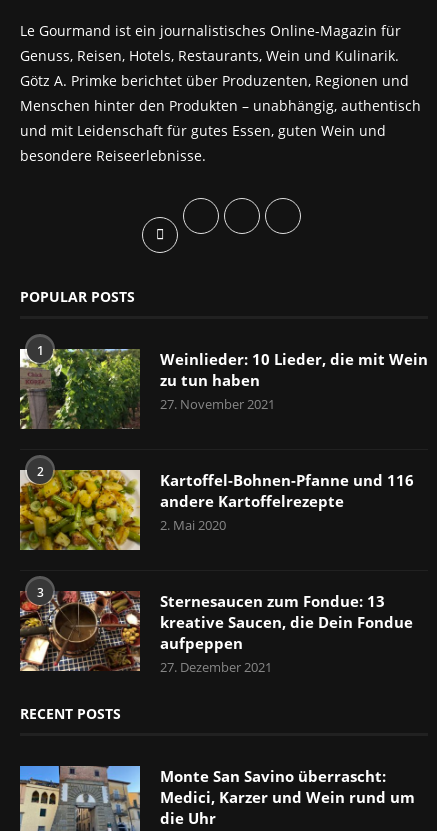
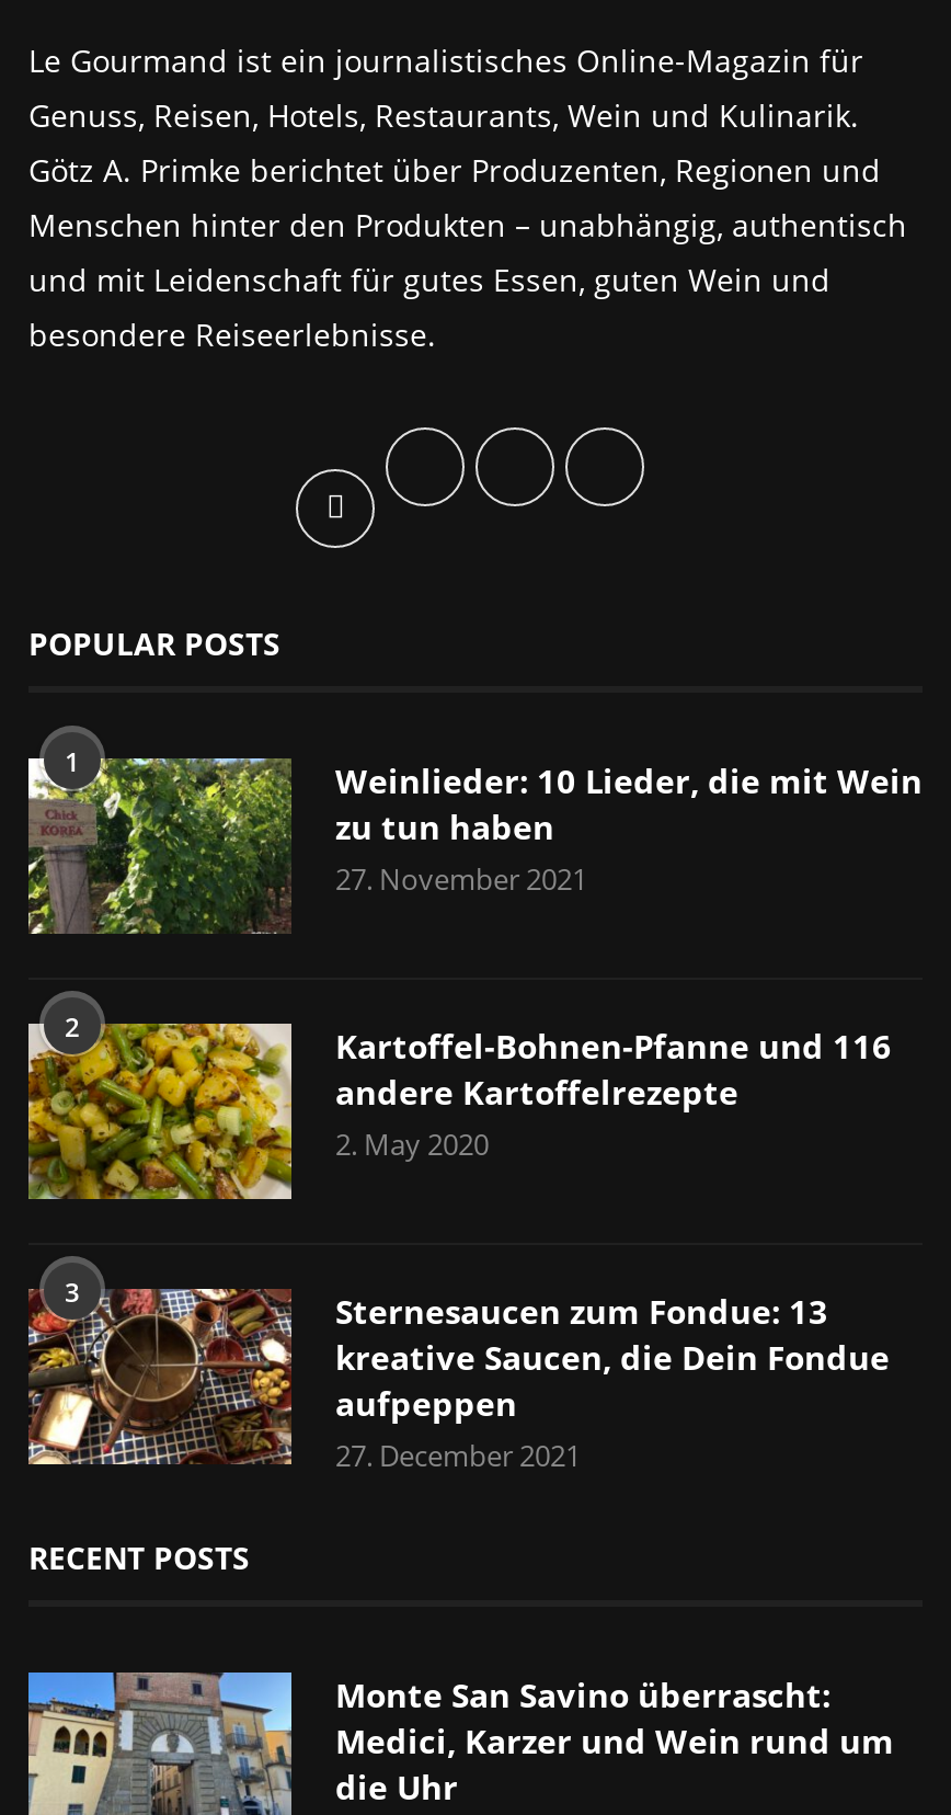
- 2. Mai 2020
+ 2. May 2020

- 27. Dezember 2021
+ 27. December 2021
